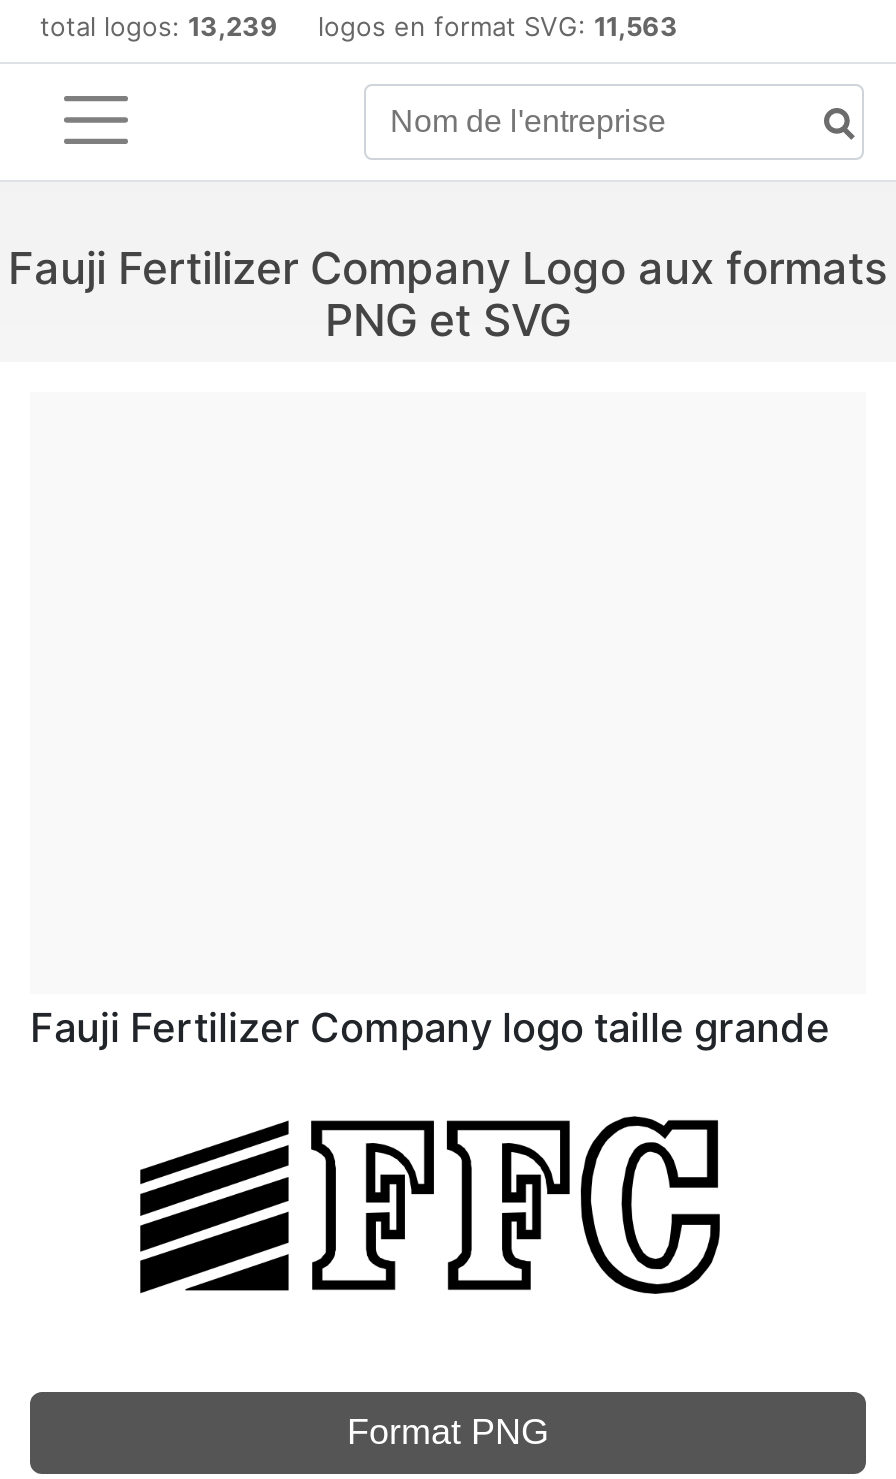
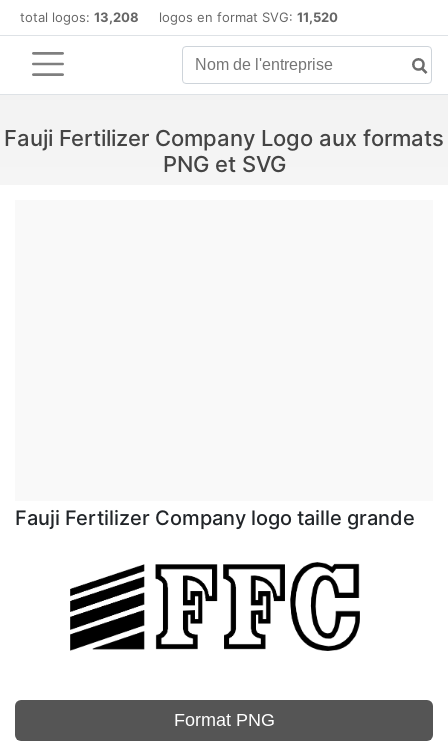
- total logos: 13,239 logos en format SVG: 11,563
+ total logos: 13,208 logos en format SVG: 11,520
